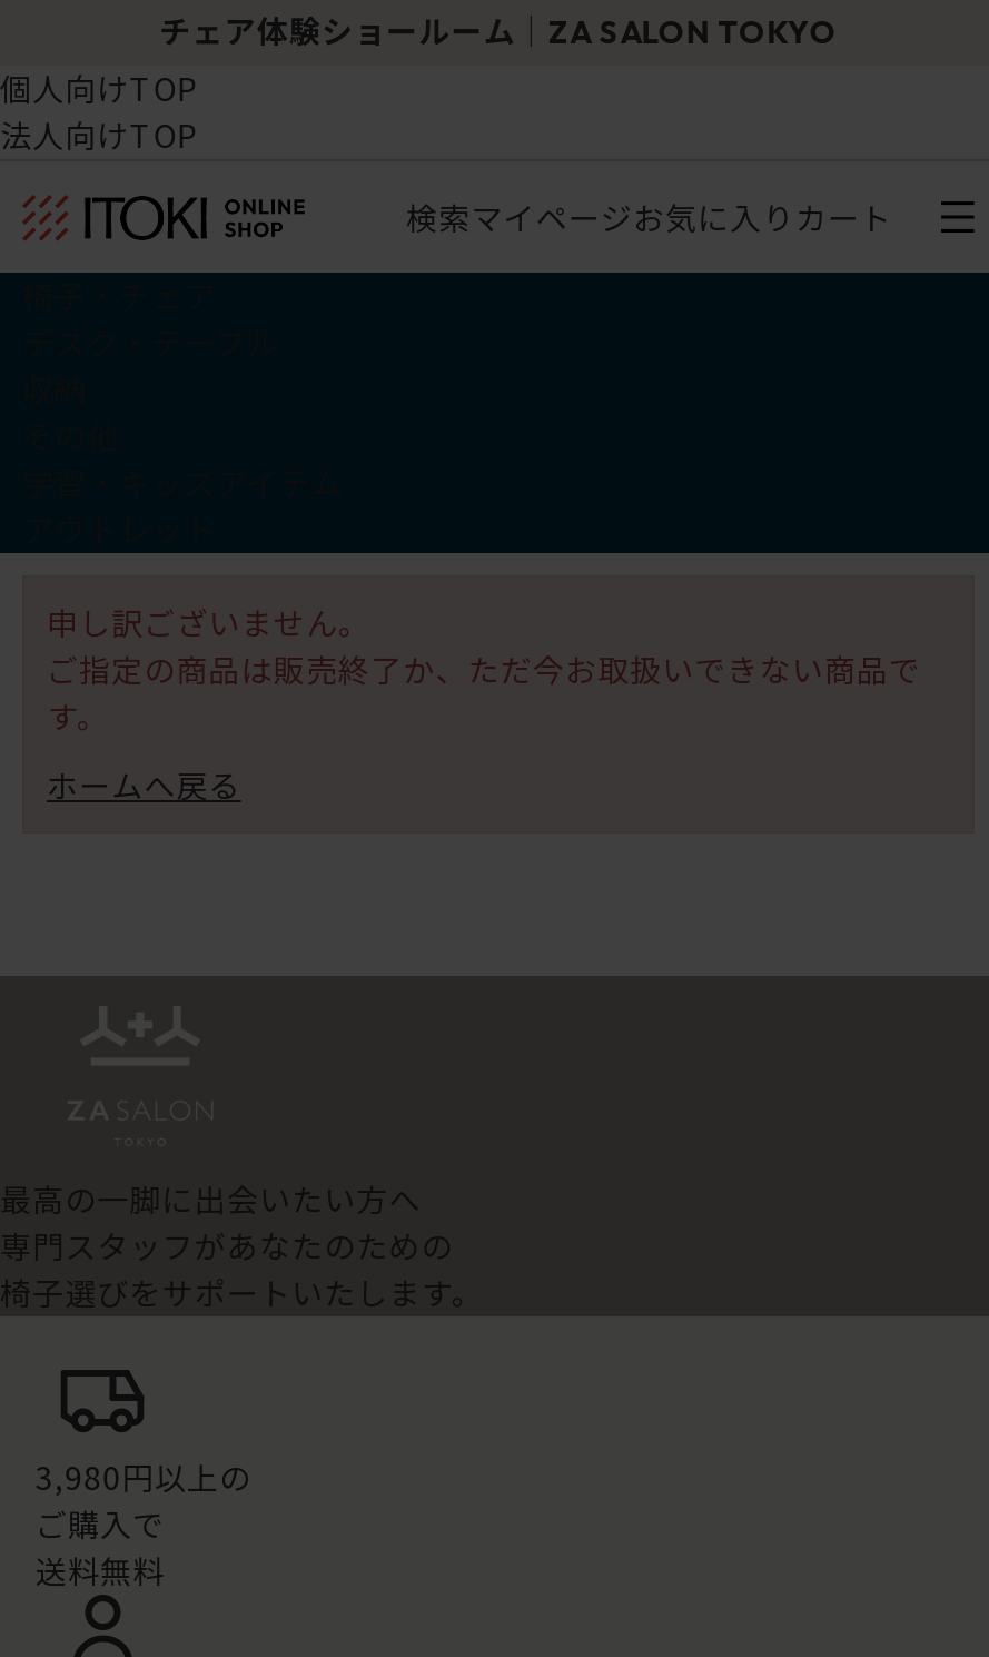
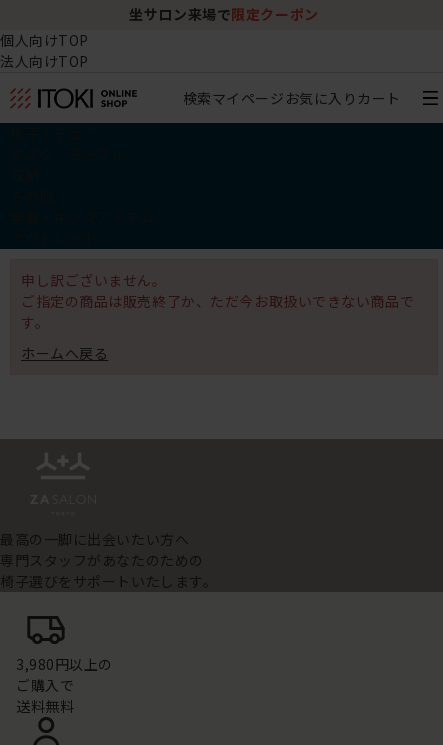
- チェア体験ショールーム｜ZA SALON TOKYO
+ 坐サロン来場で限定クーポン
